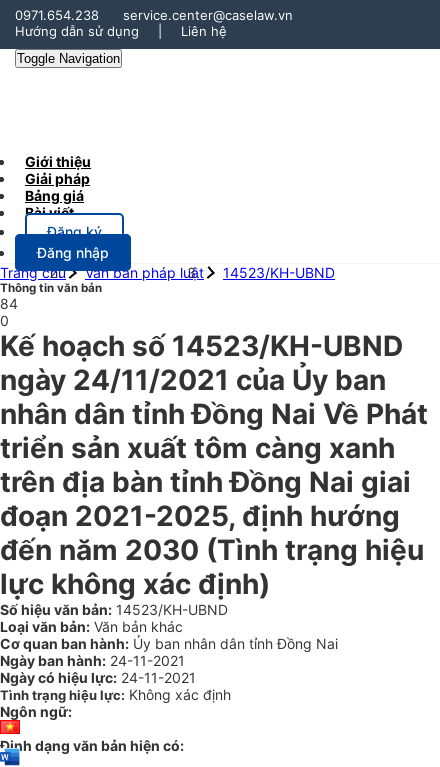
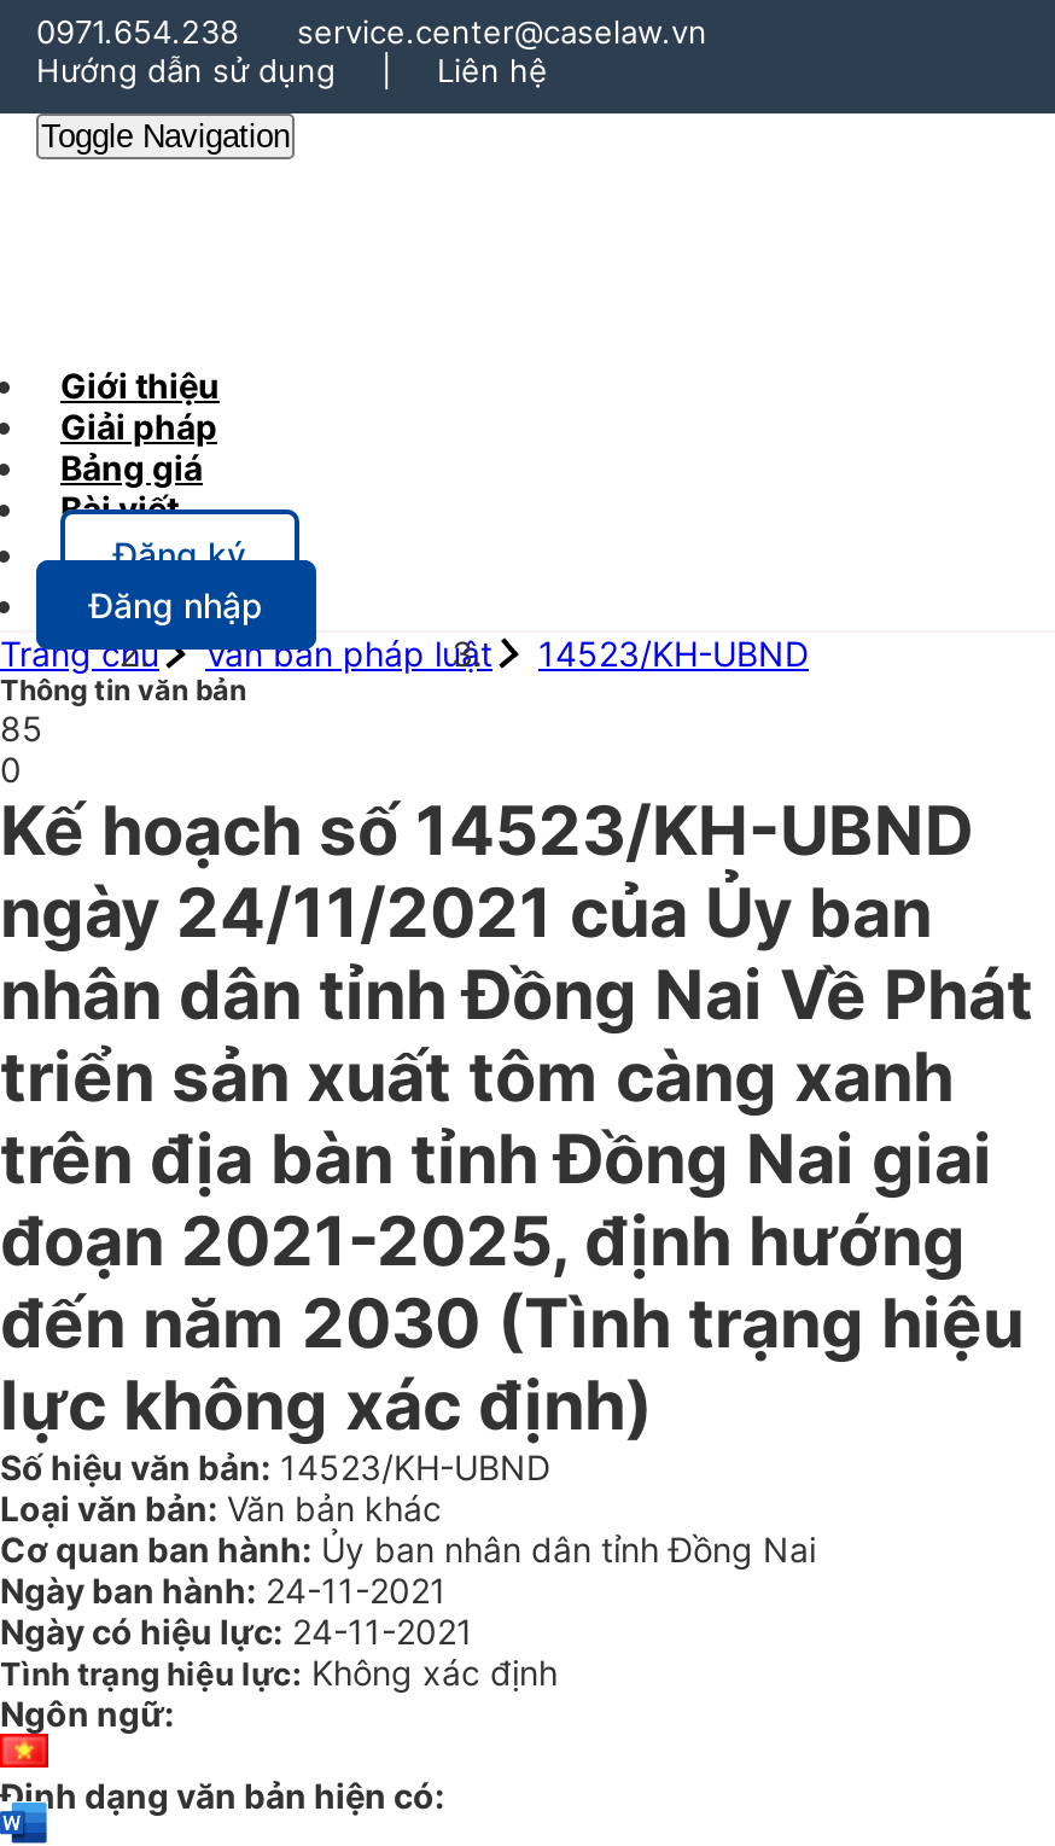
- 84
+ 85
